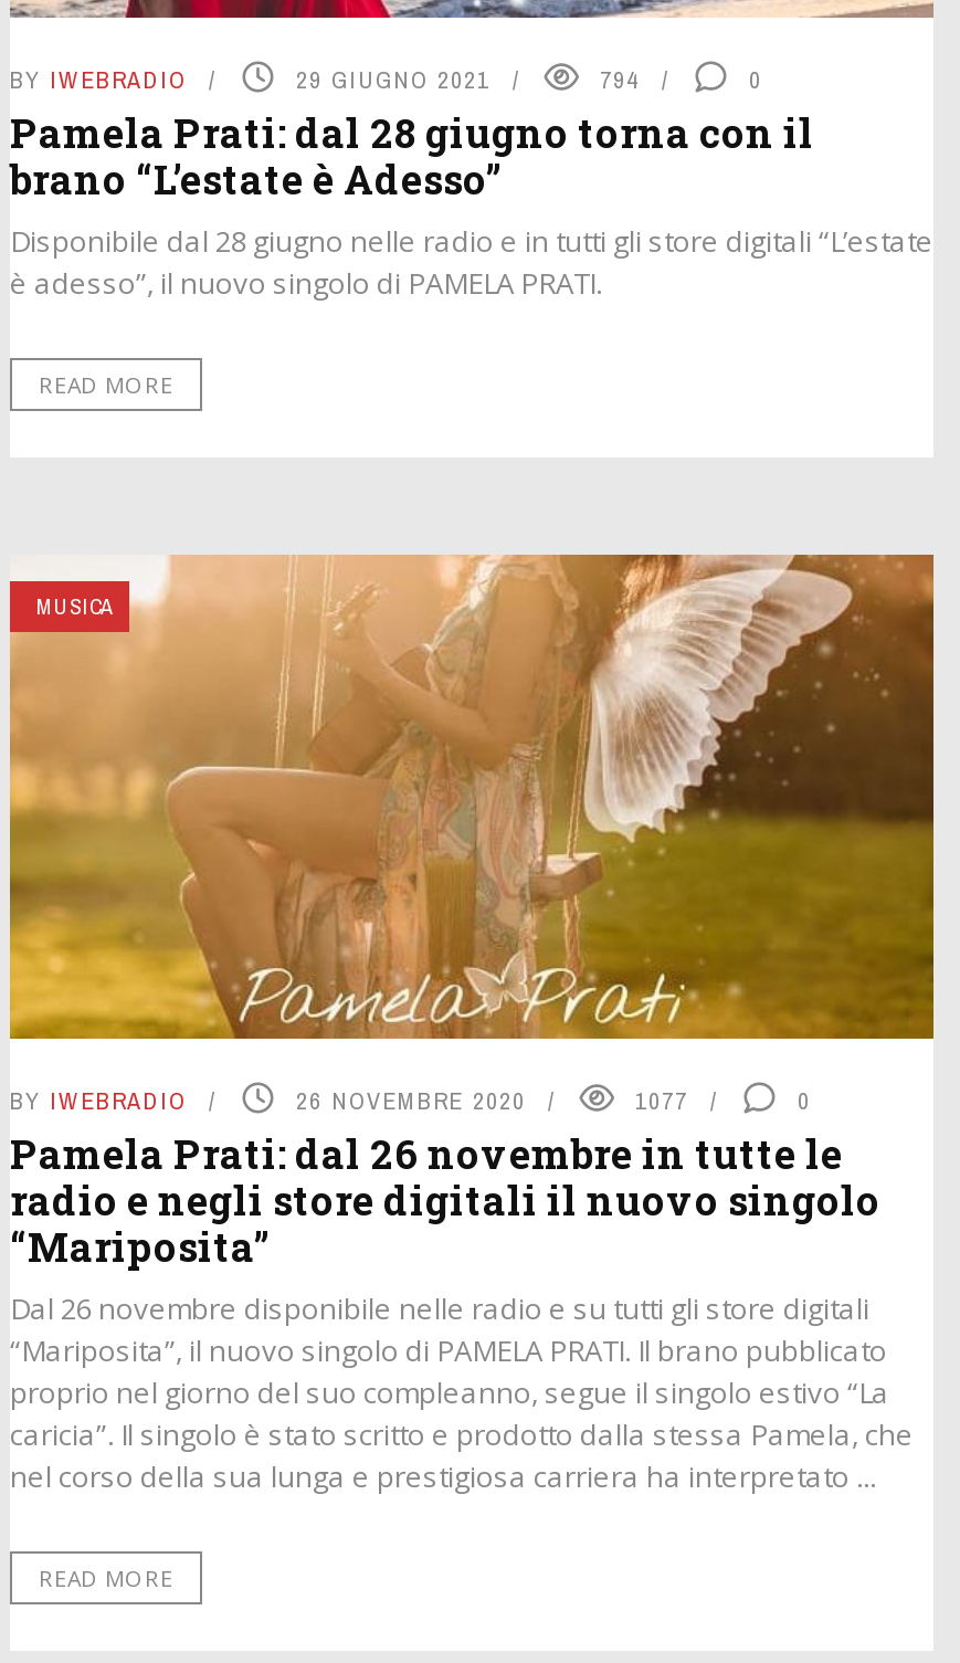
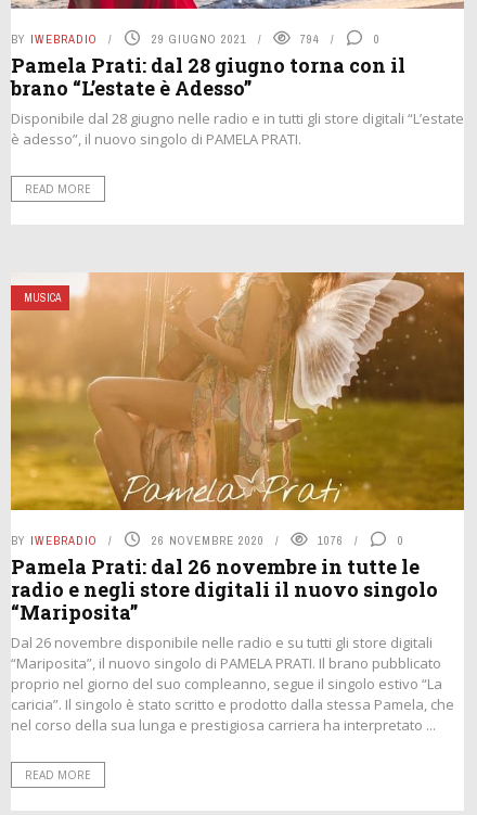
- 1077
+ 1076
